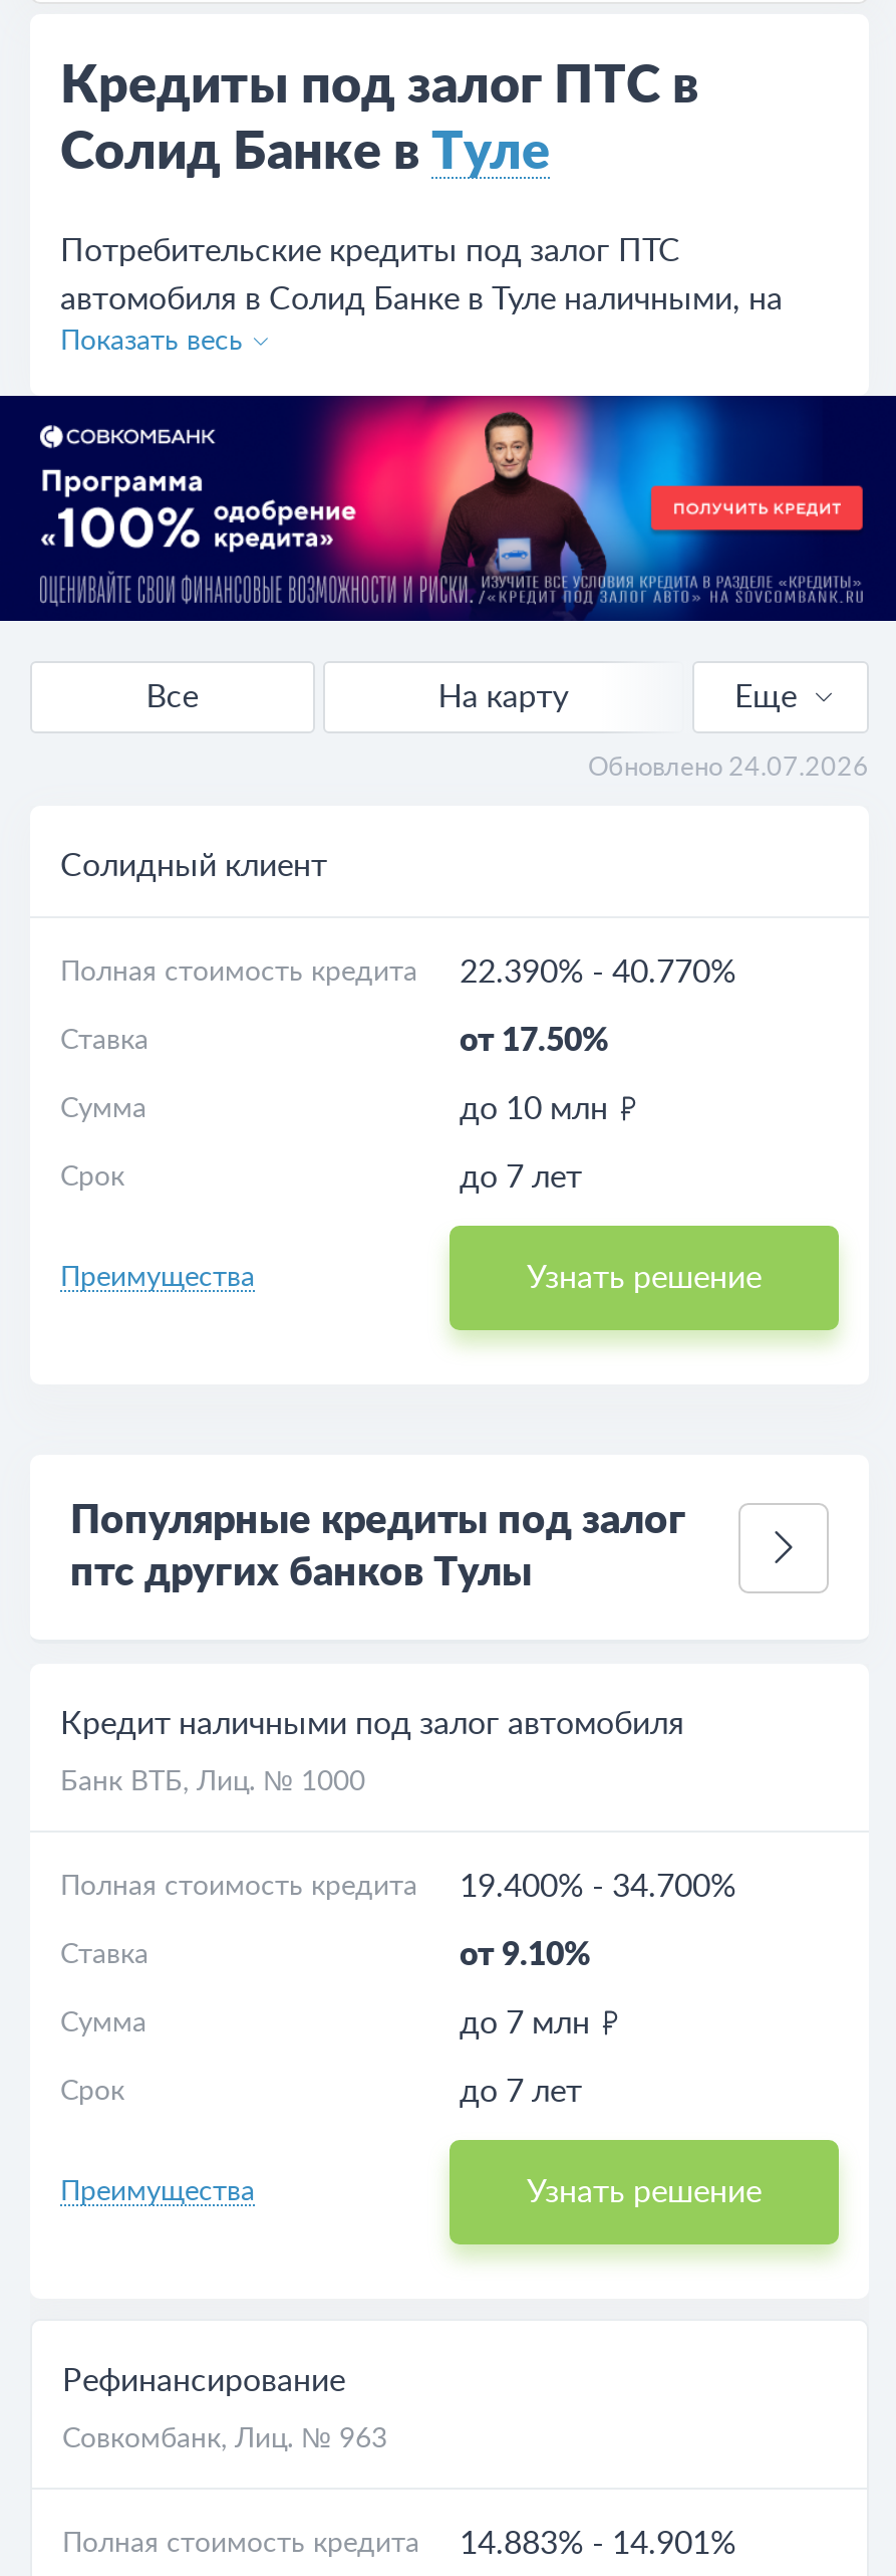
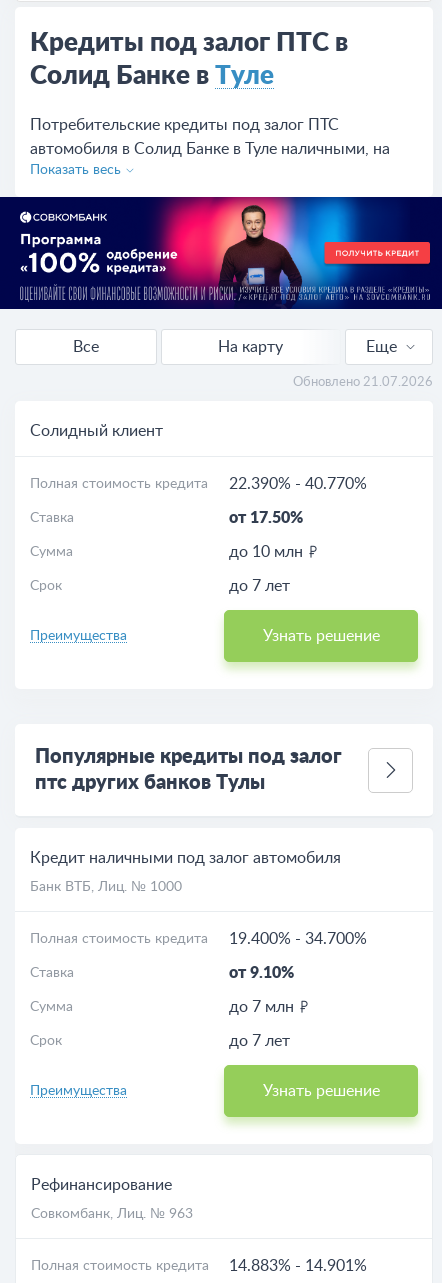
- Обновлено 24.07.2026
+ Обновлено 21.07.2026
